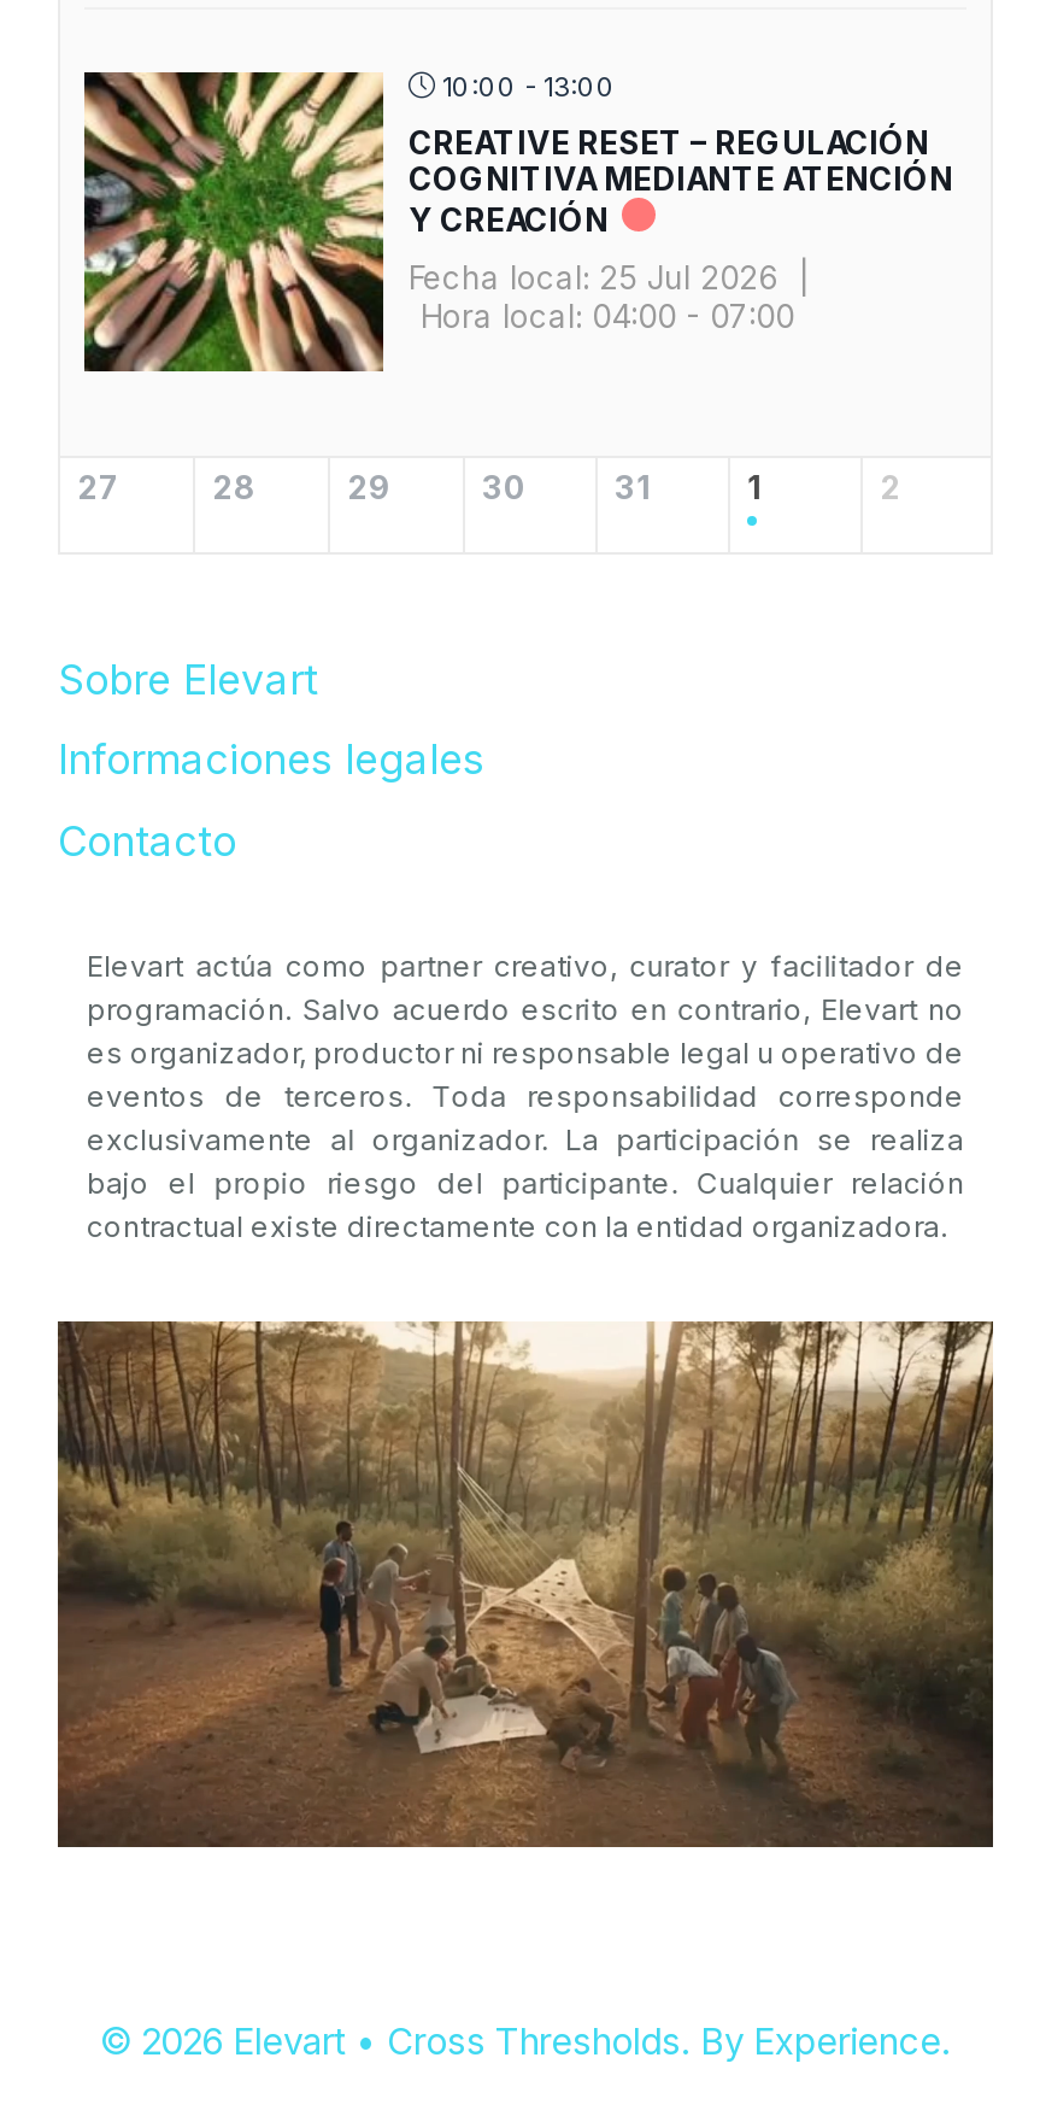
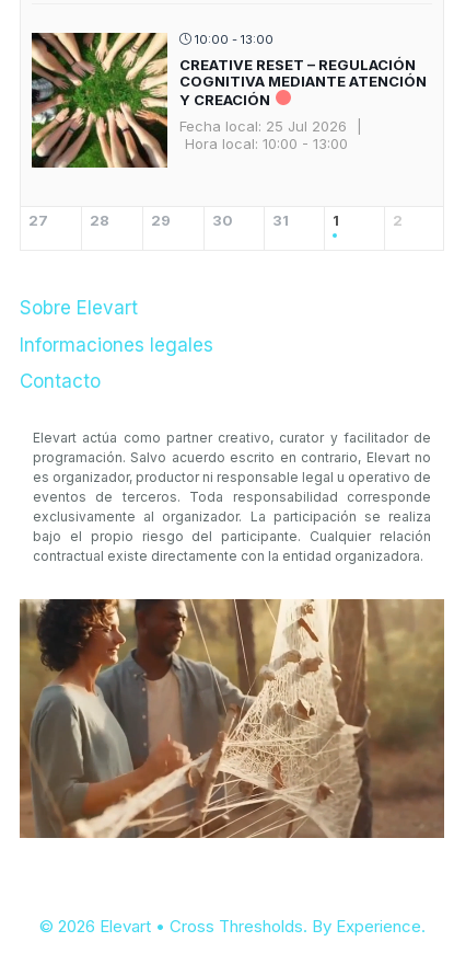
- Hora local: 04:00 - 07:00
+ Hora local: 10:00 - 13:00

- [image]
+ [image]
